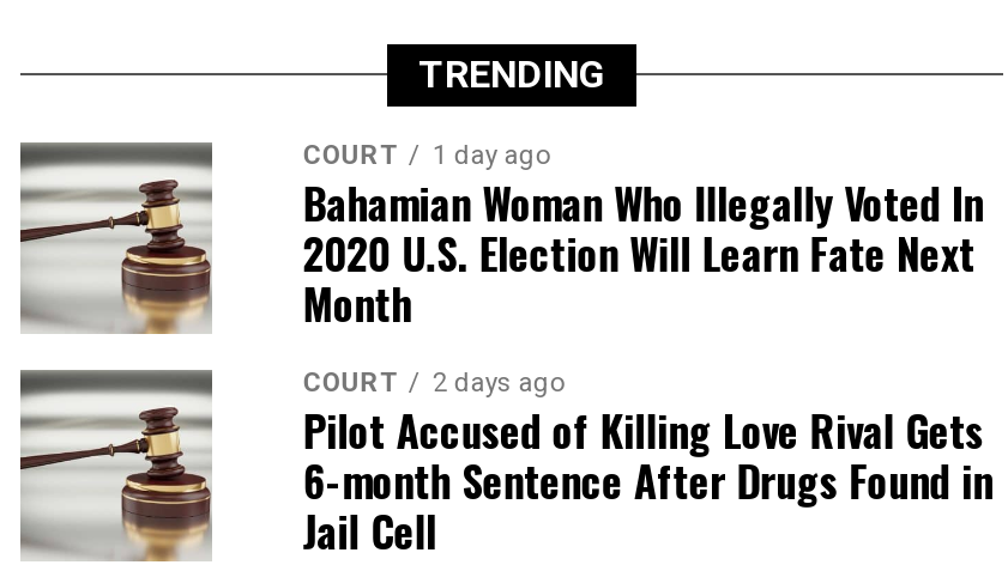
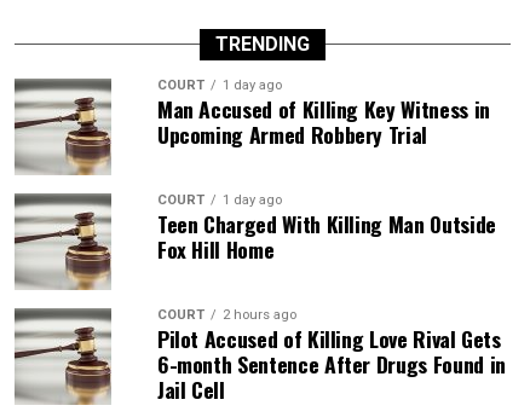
- Bahamian Woman Who Illegally Voted In
- 2020 U.S. Election Will Learn Fate Next
- Month
+ Man Accused of Killing Key Witness in
+ Upcoming Armed Robbery Trial

- 2 days ago
+ 1 day ago
+ Teen Charged With Killing Man Outside
+ Fox Hill Home
+ COURT
+ 2 hours ago
